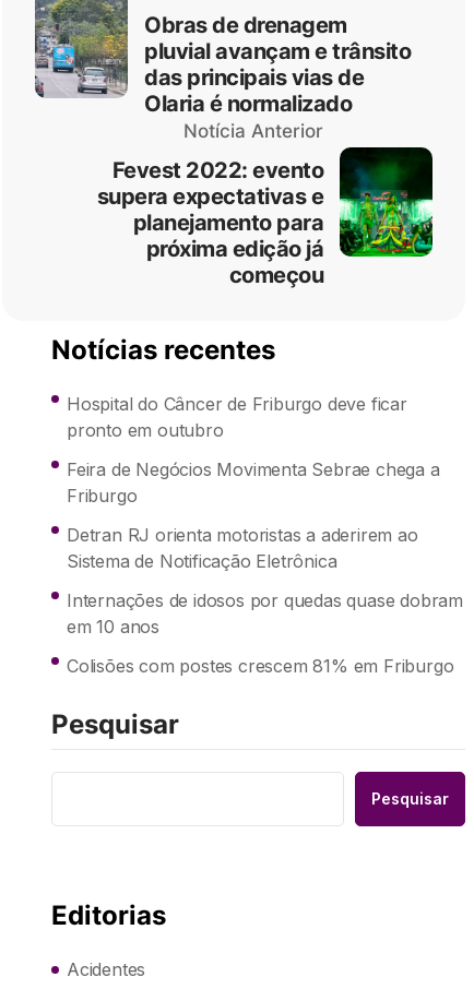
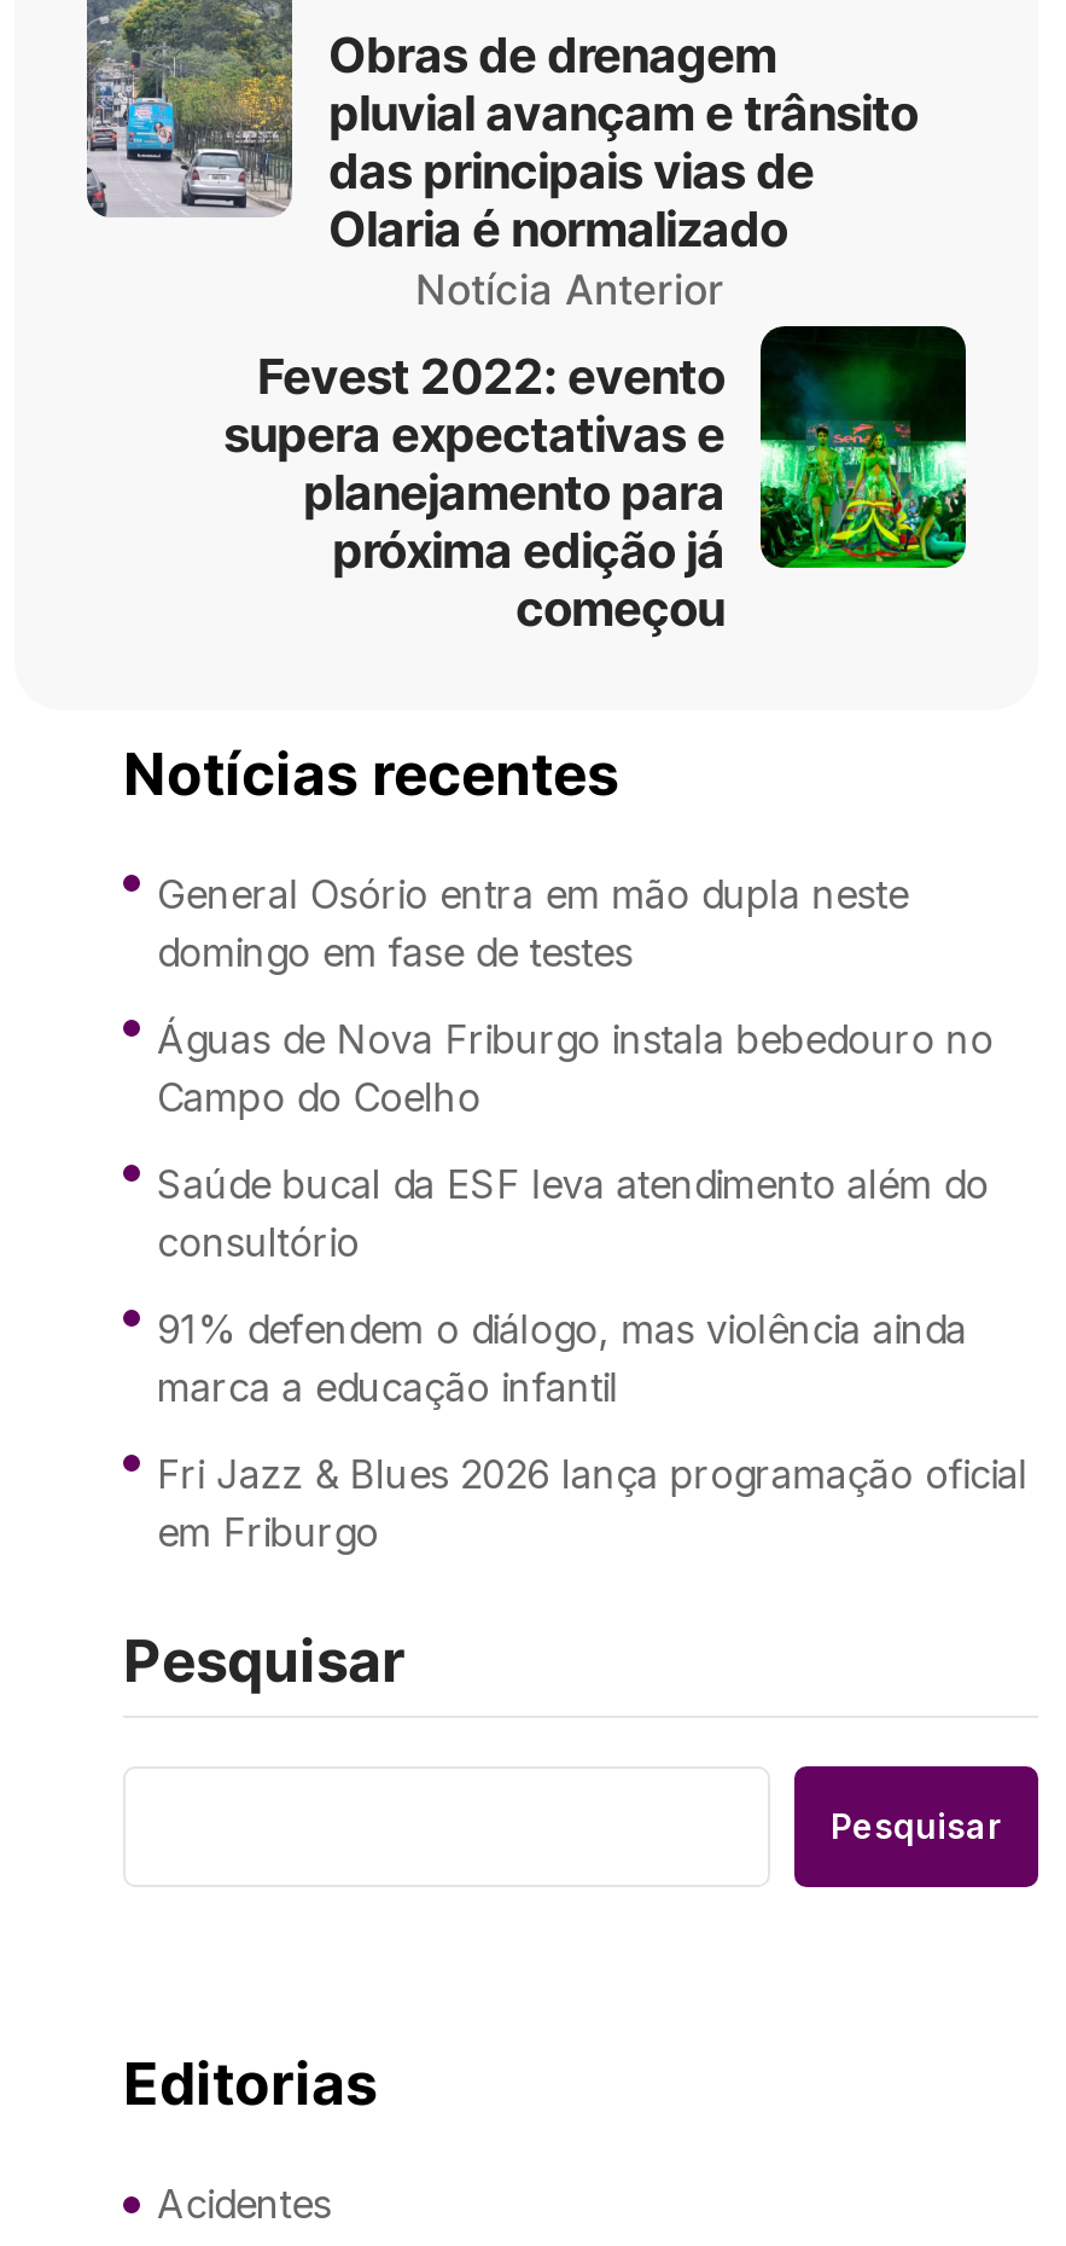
- Hospital do Câncer de Friburgo deve ficar
- pronto em outubro
+ General Osório entra em mão dupla neste
+ domingo em fase de testes

- Feira de Negócios Movimenta Sebrae chega a
- Friburgo
+ Águas de Nova Friburgo instala bebedouro no
+ Campo do Coelho

- Detran RJ orienta motoristas a aderirem ao
- Sistema de Notificação Eletrônica
+ Saúde bucal da ESF leva atendimento além do
+ consultório

- Internações de idosos por quedas quase dobram
- em 10 anos
+ 91% defendem o diálogo, mas violência ainda
+ marca a educação infantil

- Colisões com postes crescem 81% em Friburgo
+ Fri Jazz & Blues 2026 lança programação oficial
+ em Friburgo
